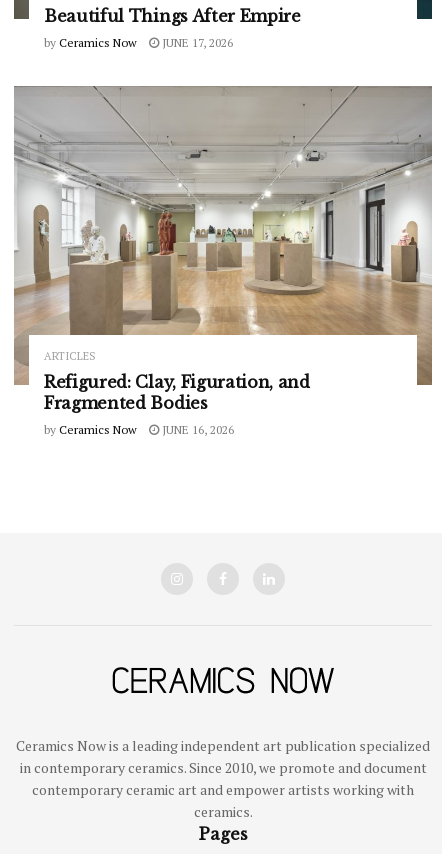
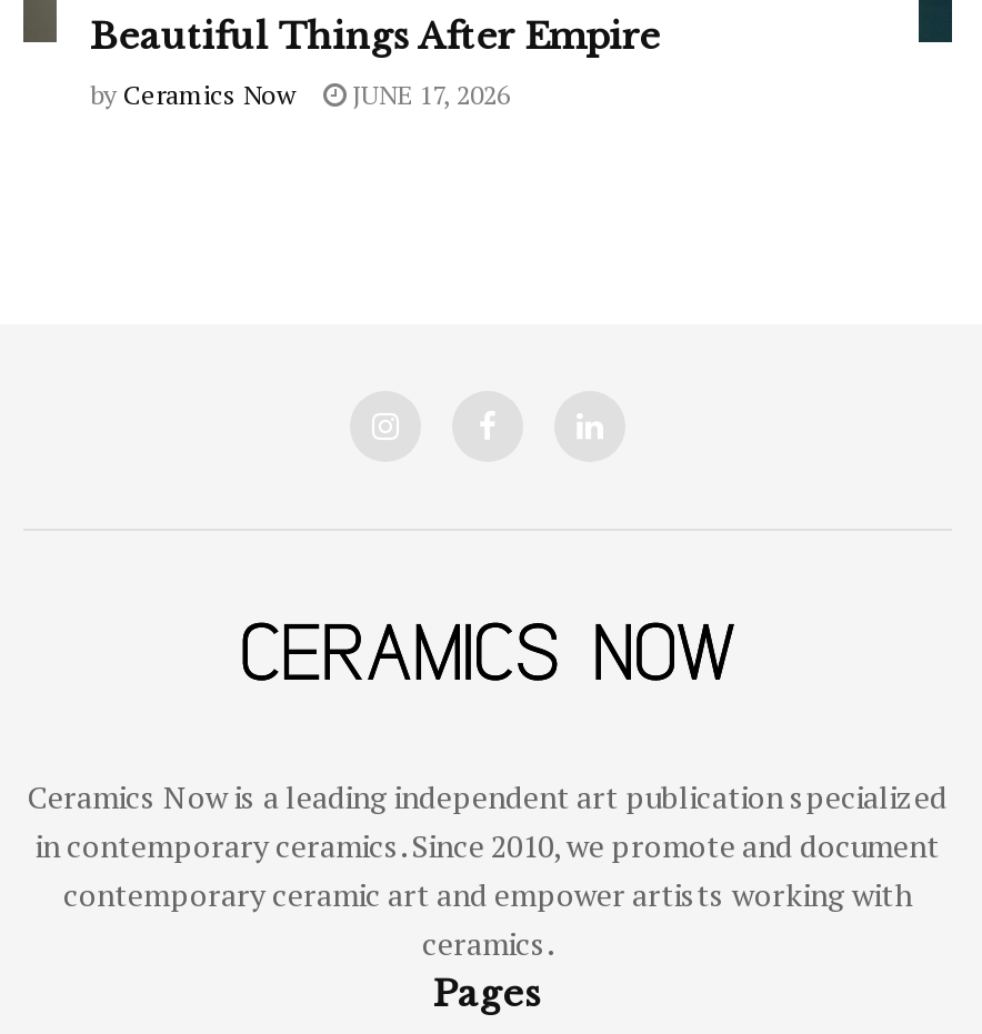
- [image]
- ARTICLES
- Refigured: Clay, Figuration, and
- Fragmented Bodies
- by Ceramics Now
- JUNE 16, 2026
